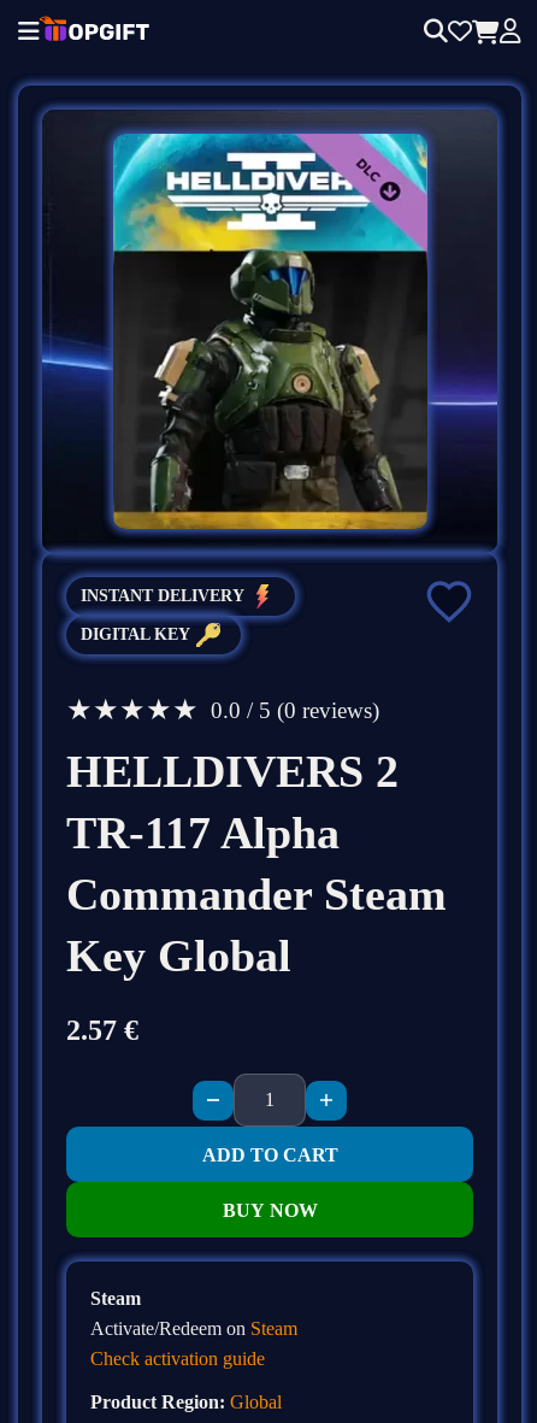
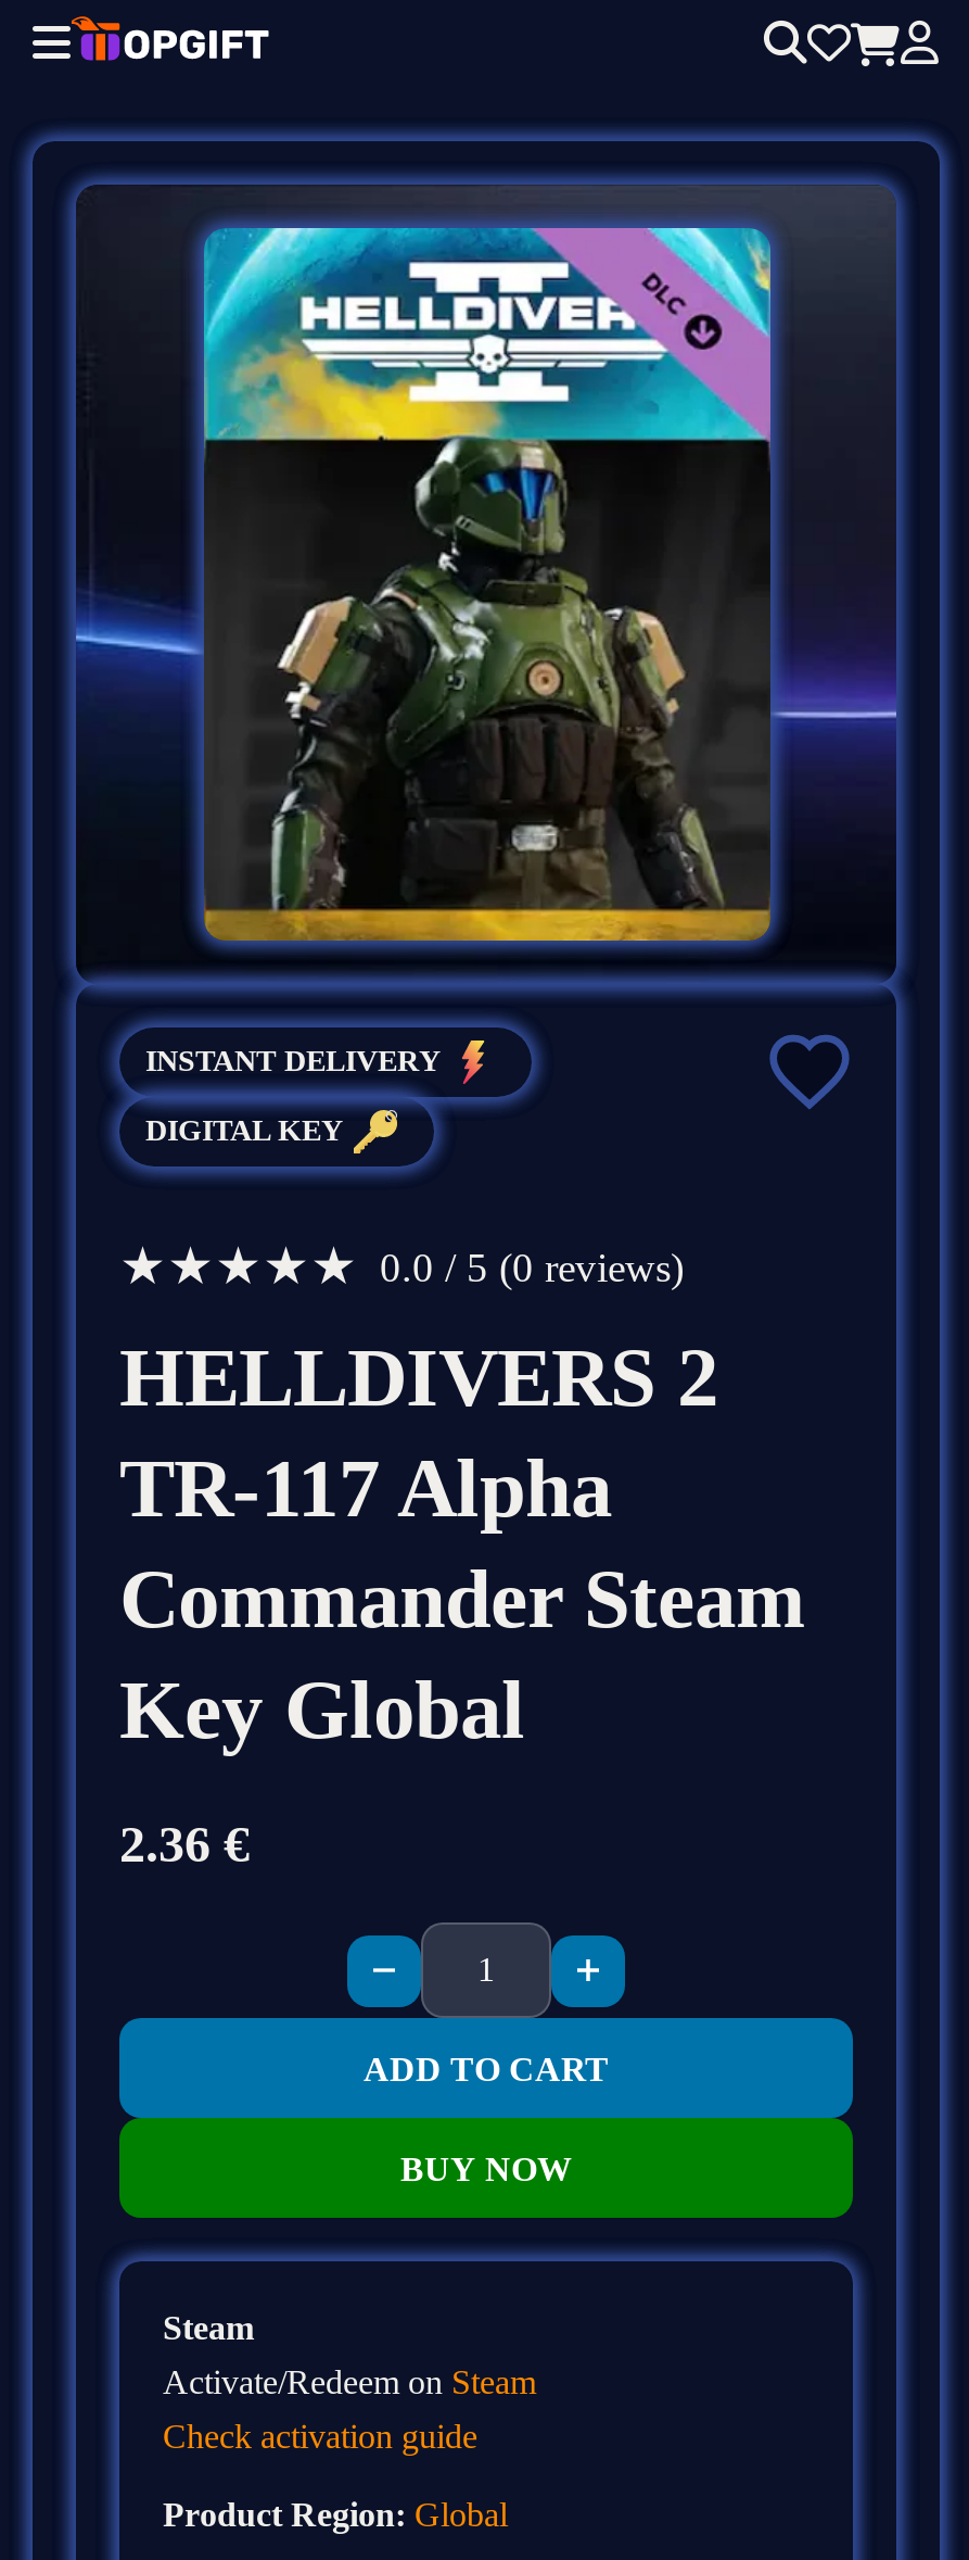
- 2.57 €
+ 2.36 €
